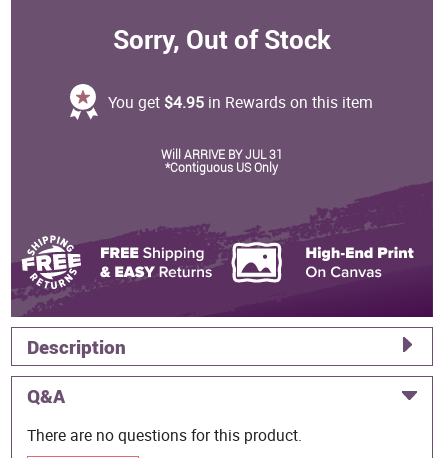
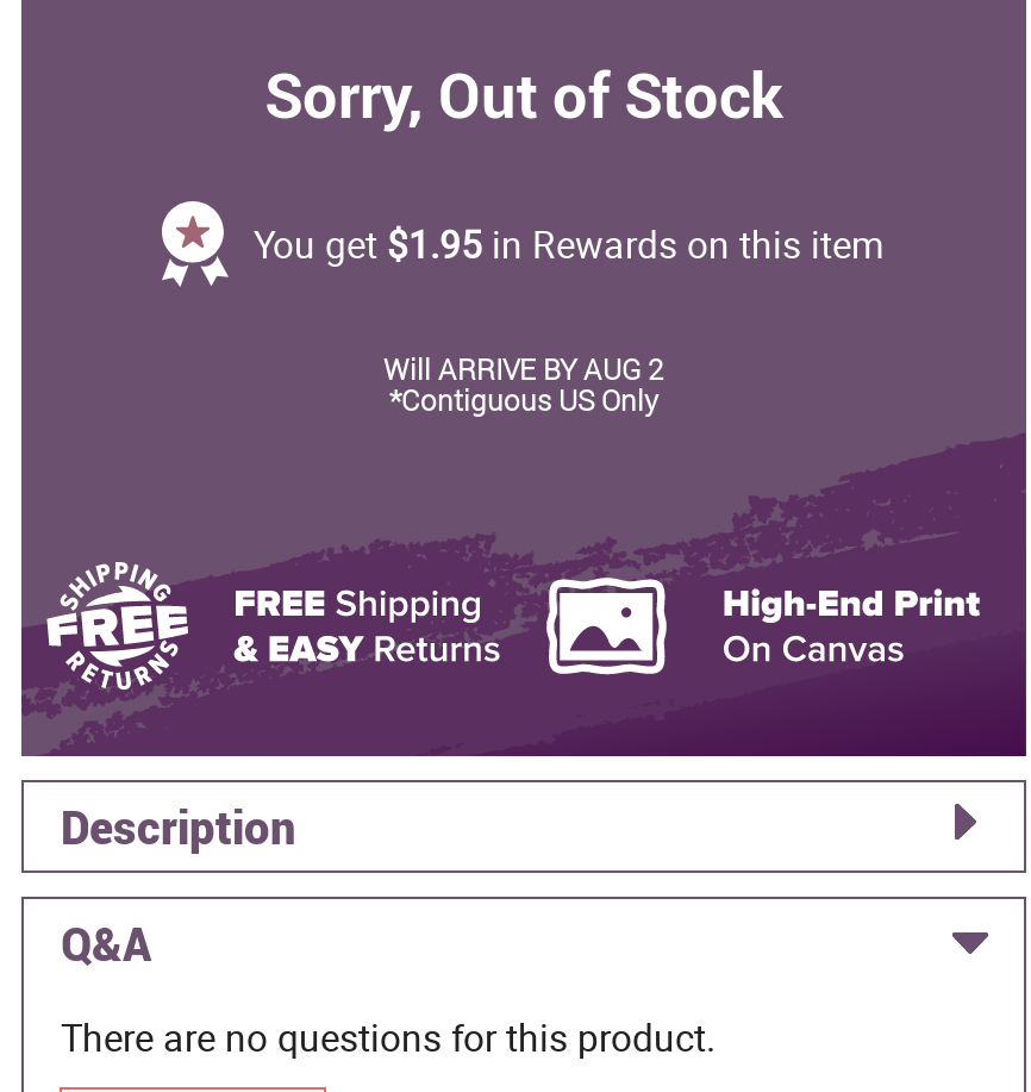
- You get $4.95 in Rewards on this item
+ You get $1.95 in Rewards on this item

- Will ARRIVE BY JUL 31
+ Will ARRIVE BY AUG 2
